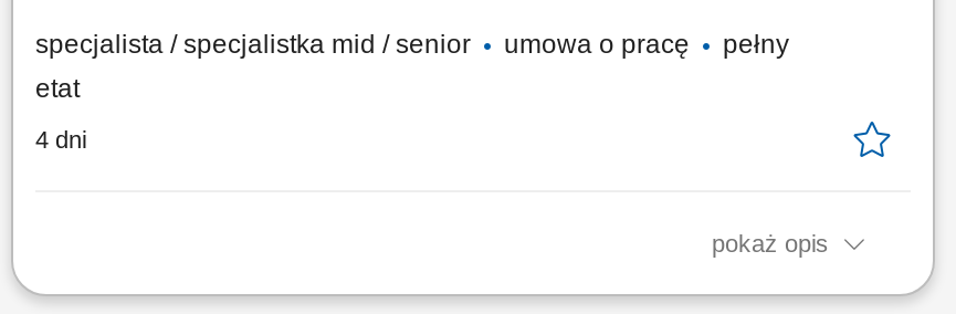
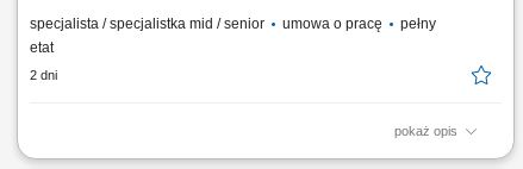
- 4 dni
+ 2 dni
